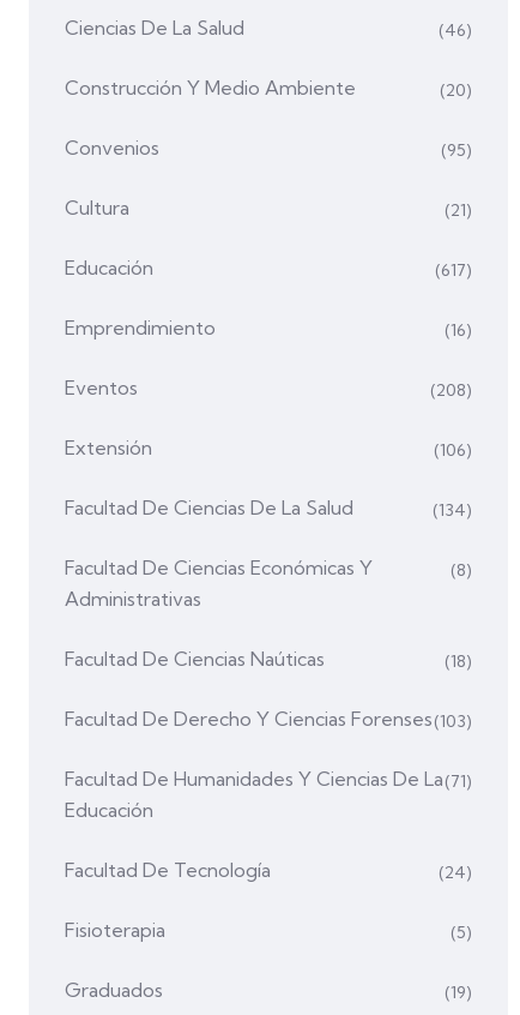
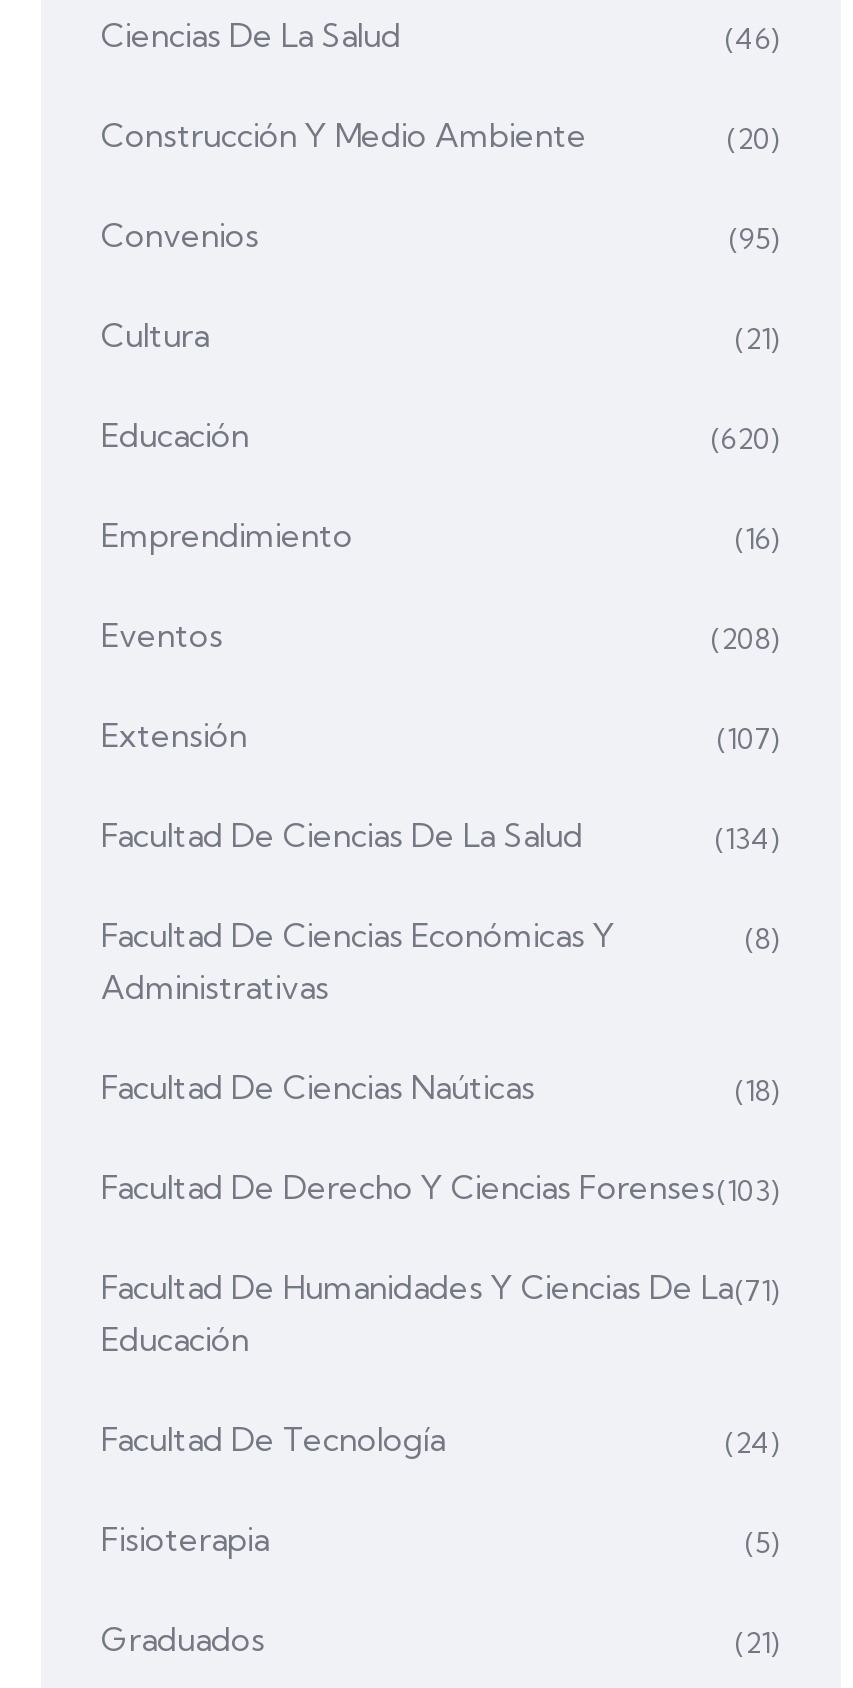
- (617)
+ (620)

- (106)
+ (107)

- (19)
+ (21)
